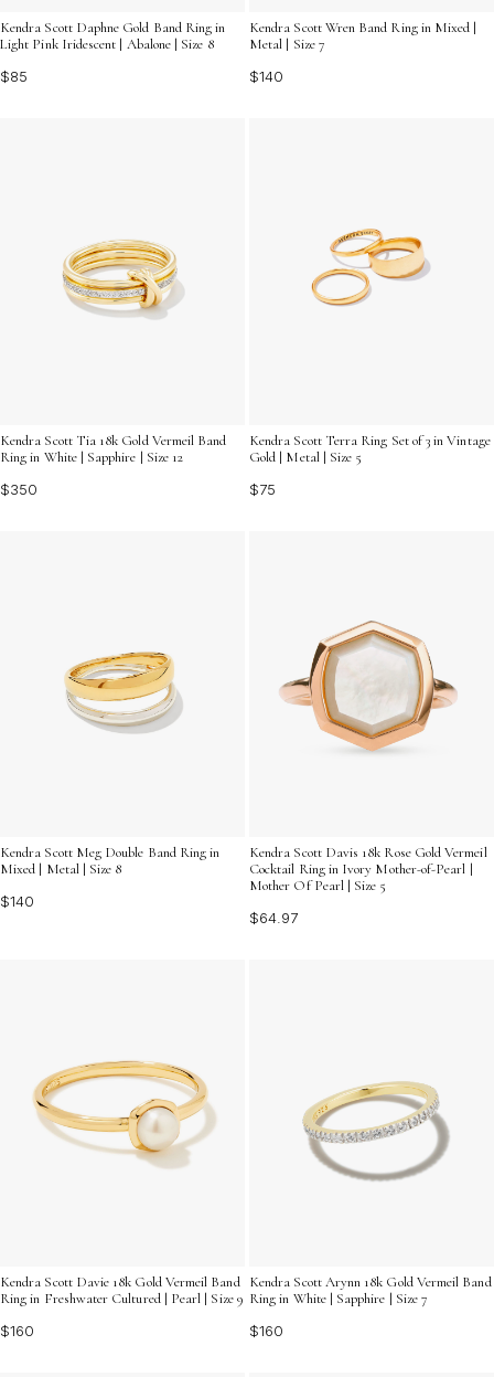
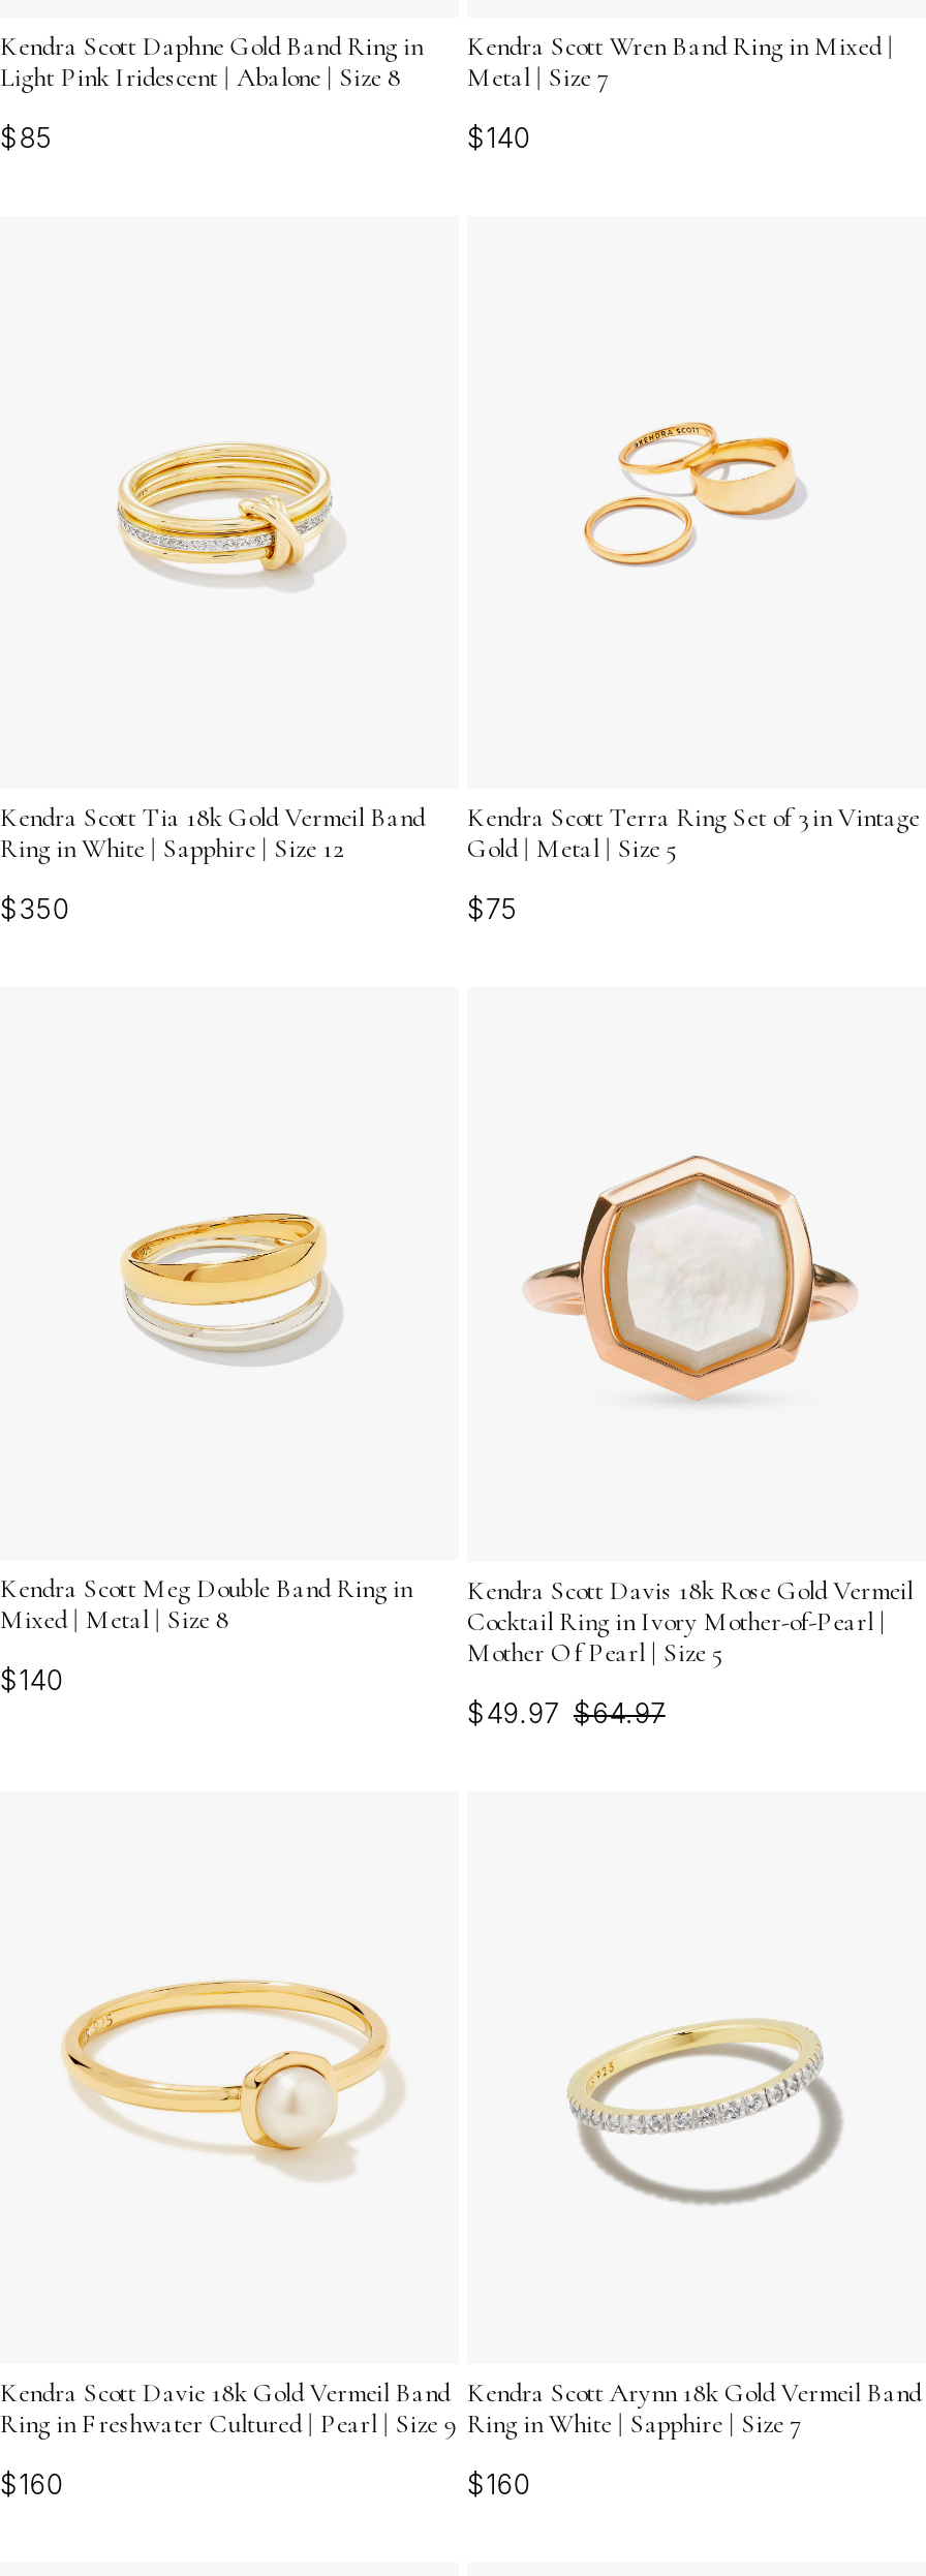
- $64.97
+ $49.97 $64.97
